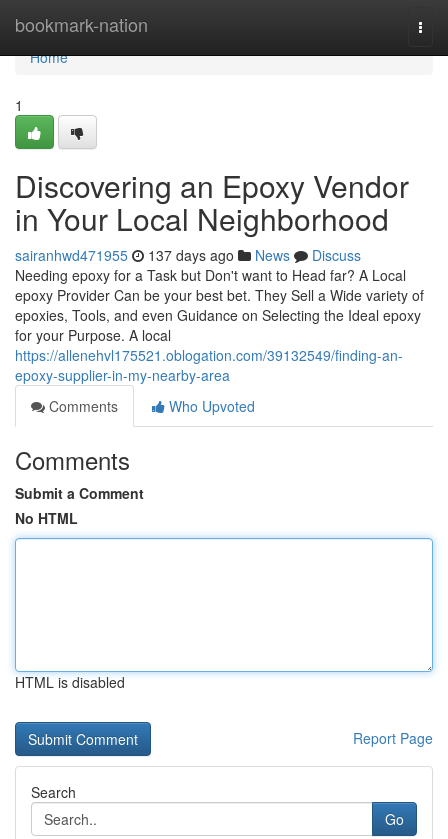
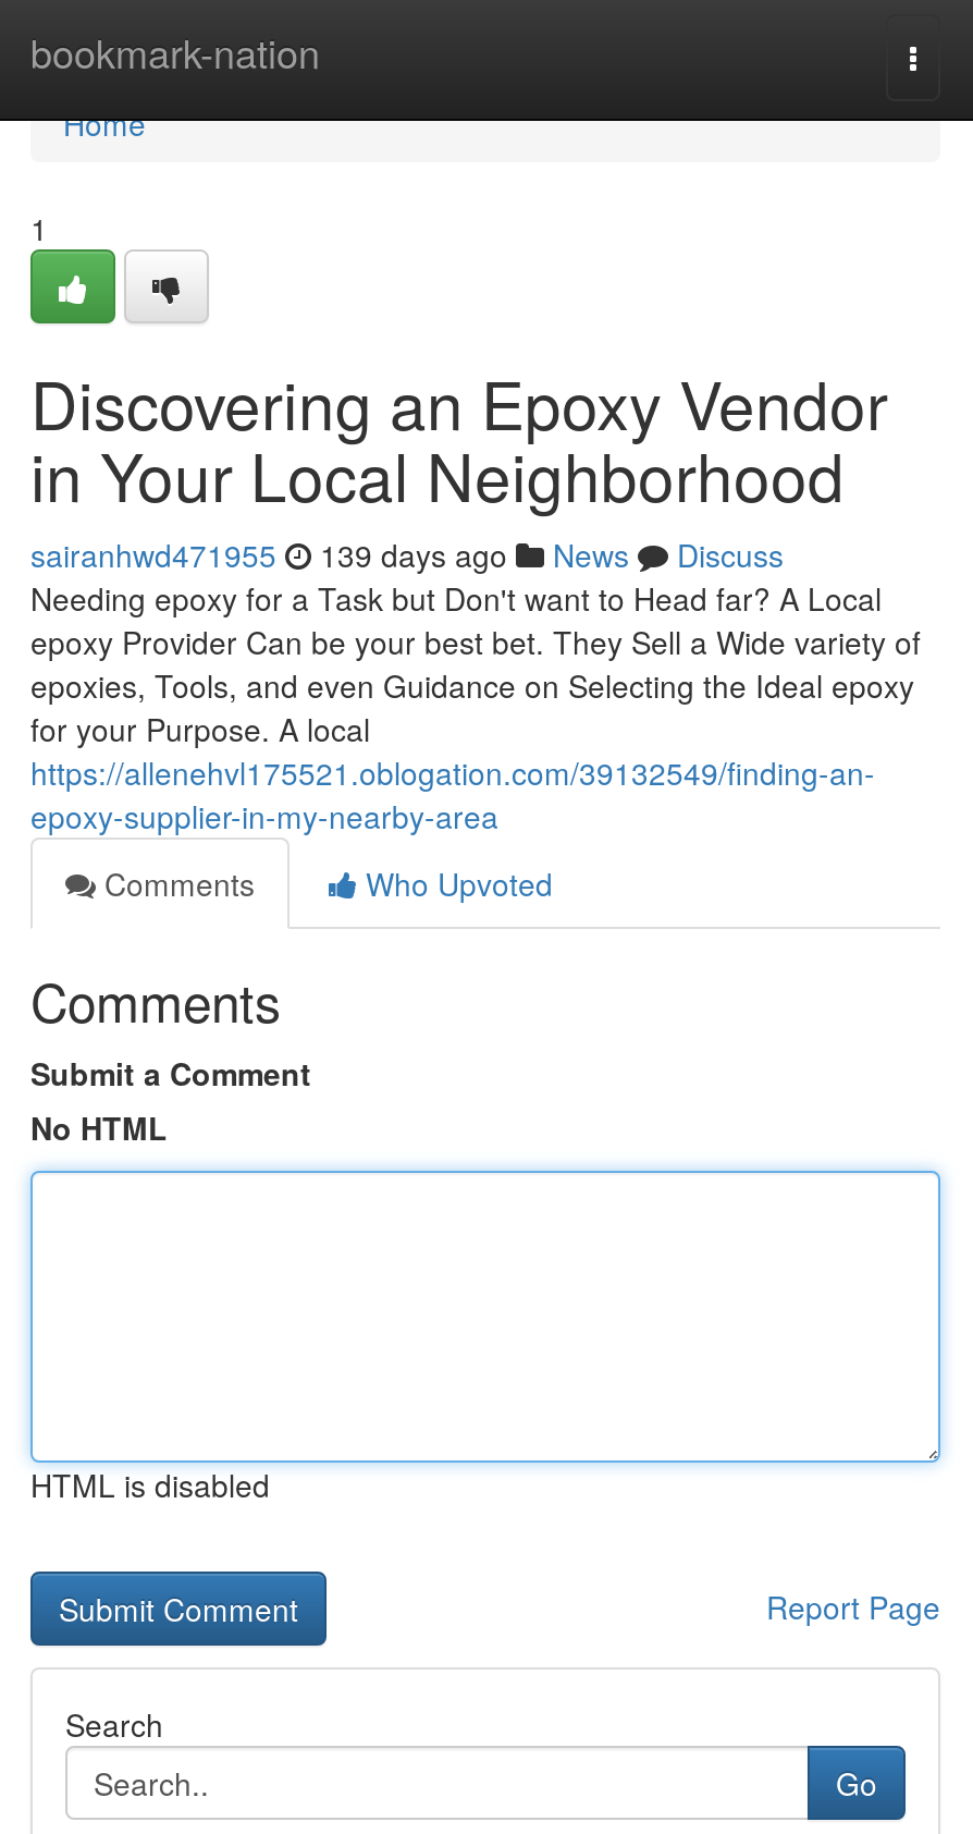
- sairanhwd471955 137 days ago News Discuss
+ sairanhwd471955 139 days ago News Discuss
